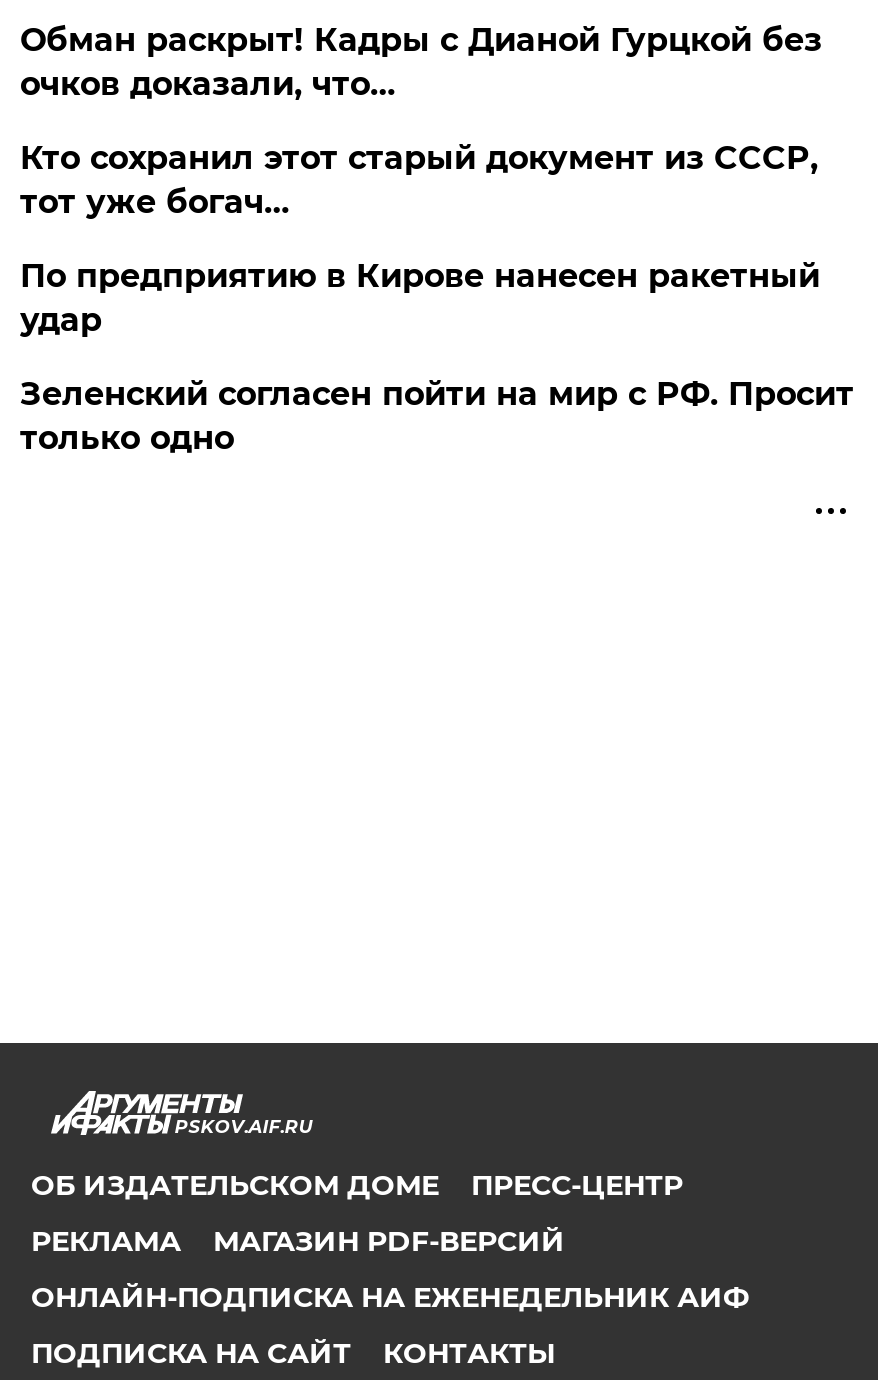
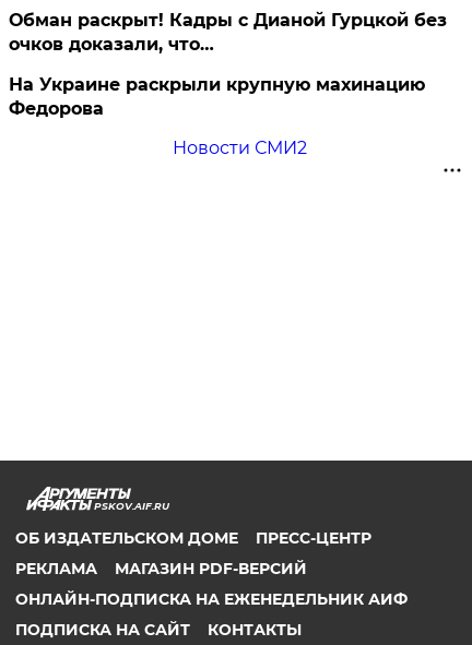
- Кто сохранил этот старый документ из СССР,
- тот уже богач…
- По предприятию в Кирове нанесен ракетный
- удар
- Зеленский согласен пойти на мир с РФ. Просит
- только одно
+ На Украине раскрыли крупную махинацию
+ Федорова
+ Новости СМИ2
